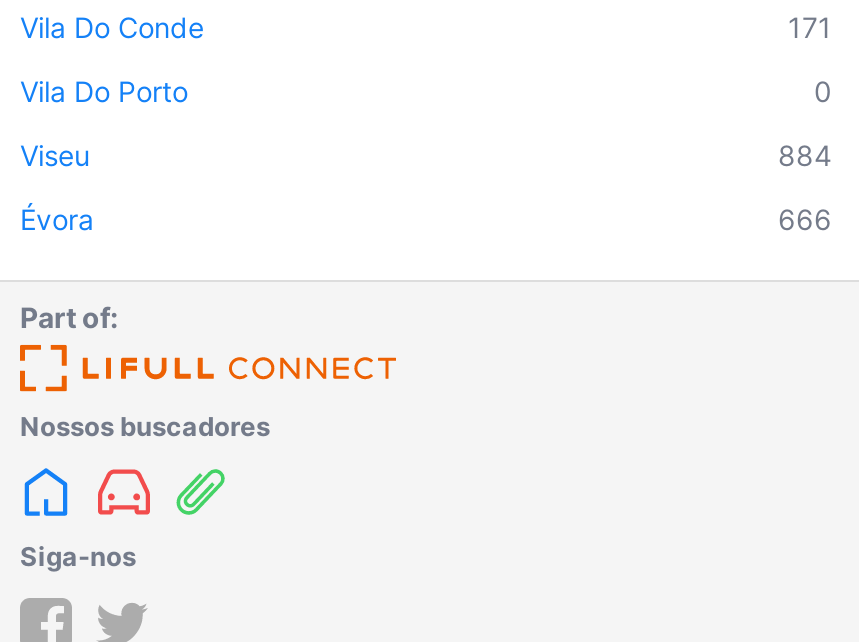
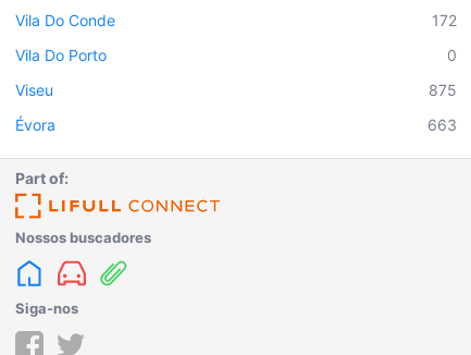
- 171
+ 172

- 884
+ 875

- 666
+ 663
